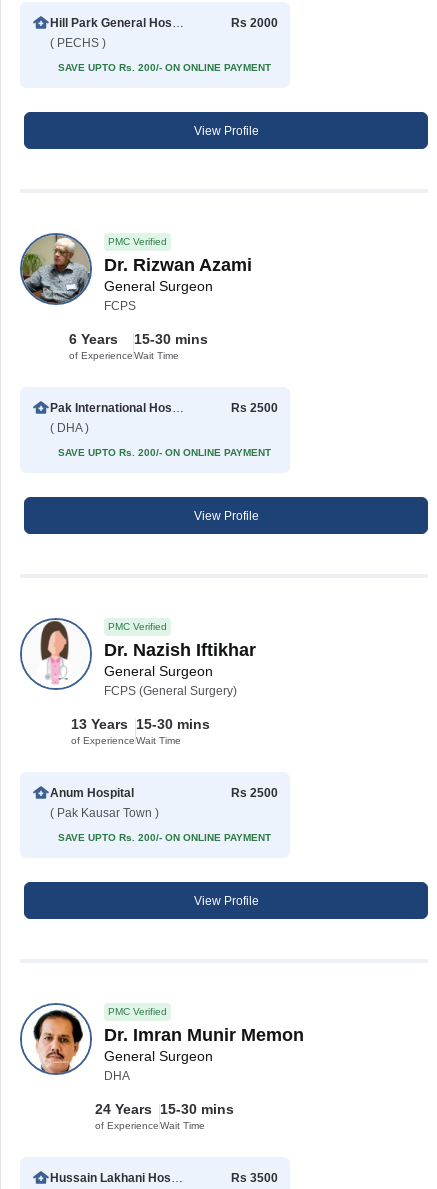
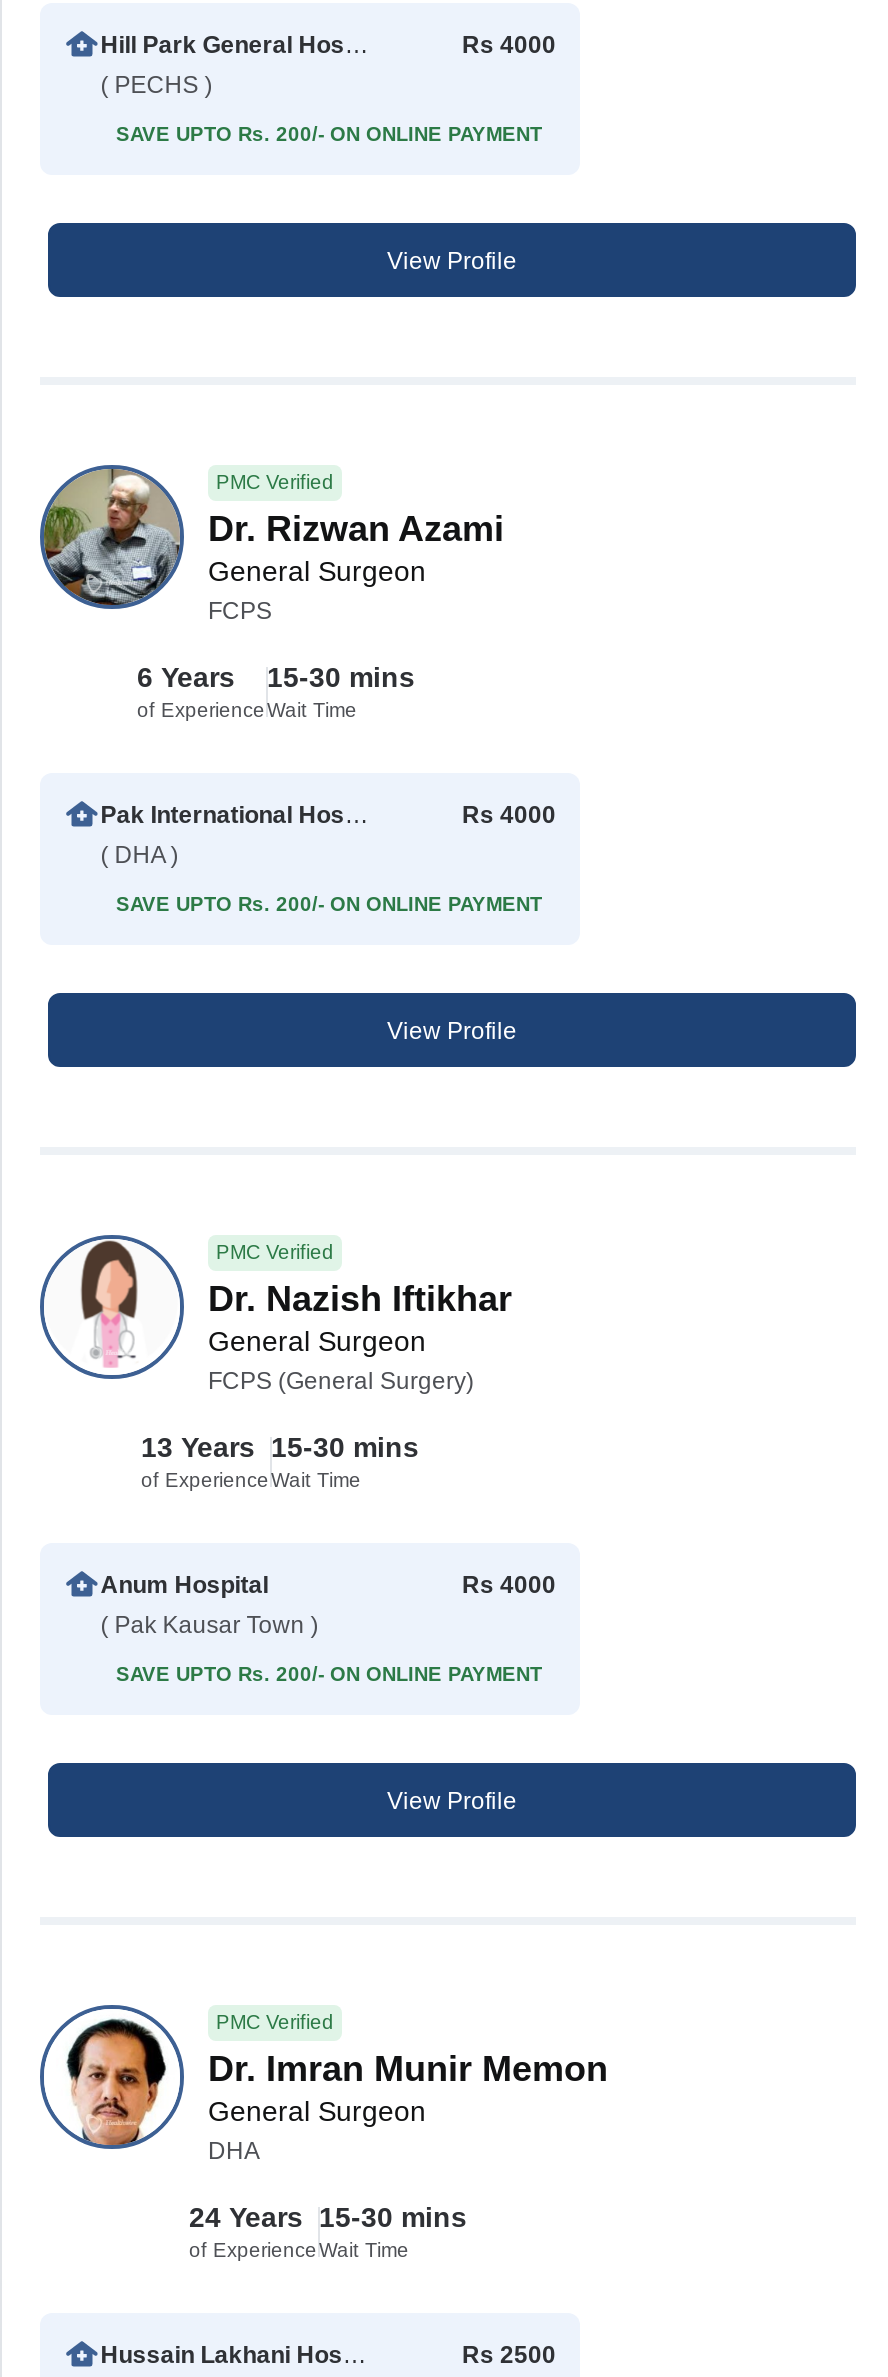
- Rs 2000
+ Rs 4000

- Rs 2500
+ Rs 4000

- Rs 2500
+ Rs 4000

- Rs 3500
+ Rs 2500
